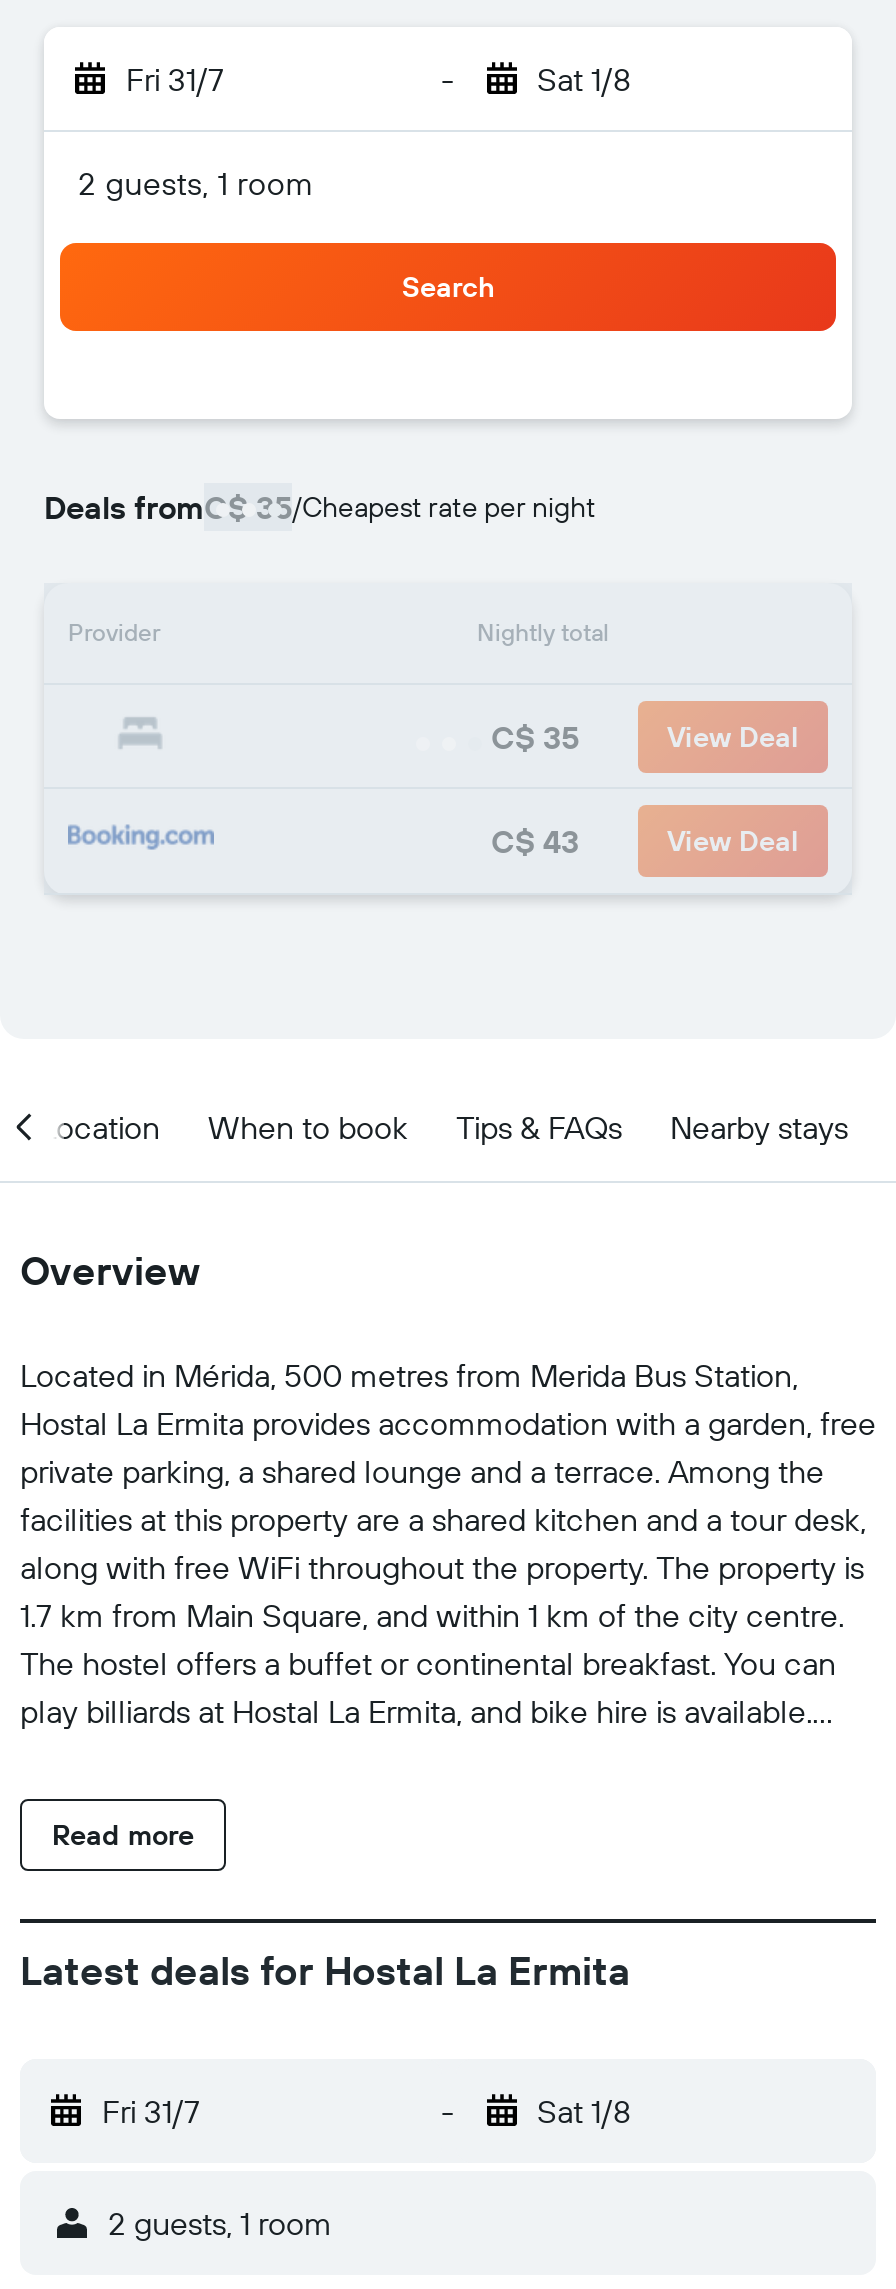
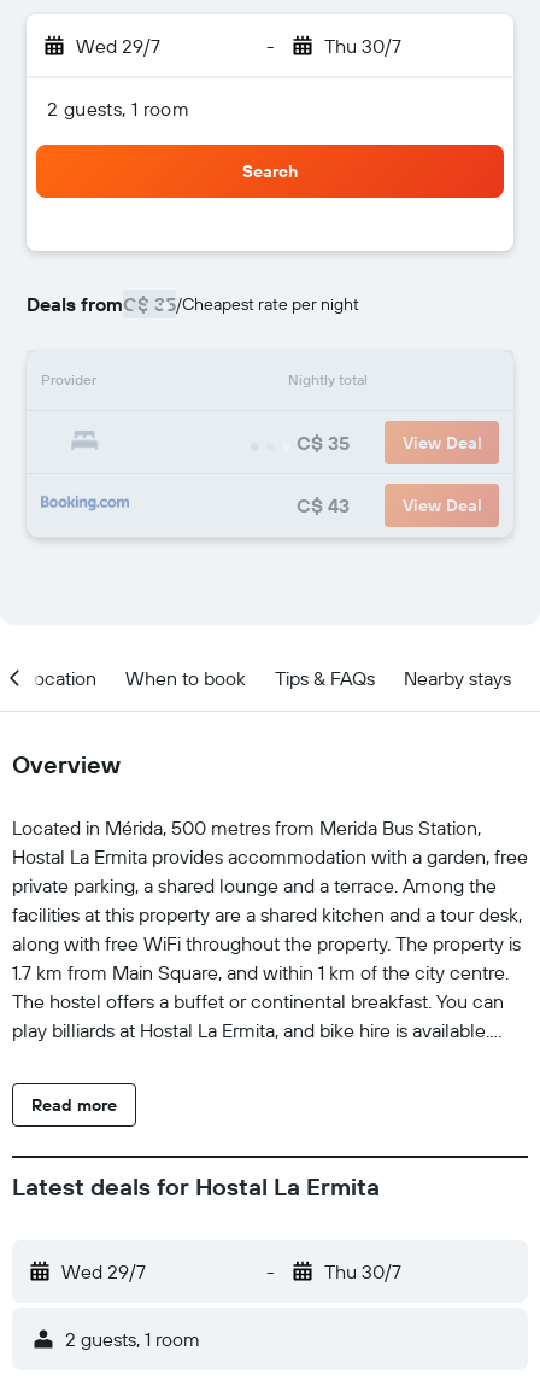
- Fri 31/7
+ Wed 29/7

- Sat 1/8
+ Thu 30/7

- Fri 31/7
+ Wed 29/7

- Sat 1/8
+ Thu 30/7
